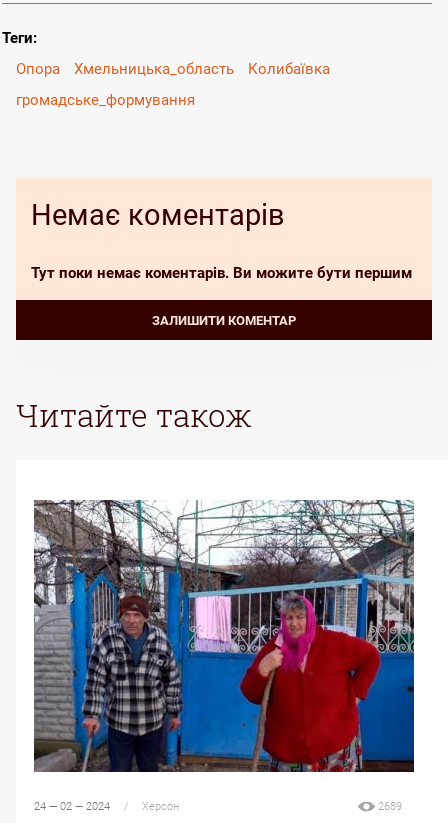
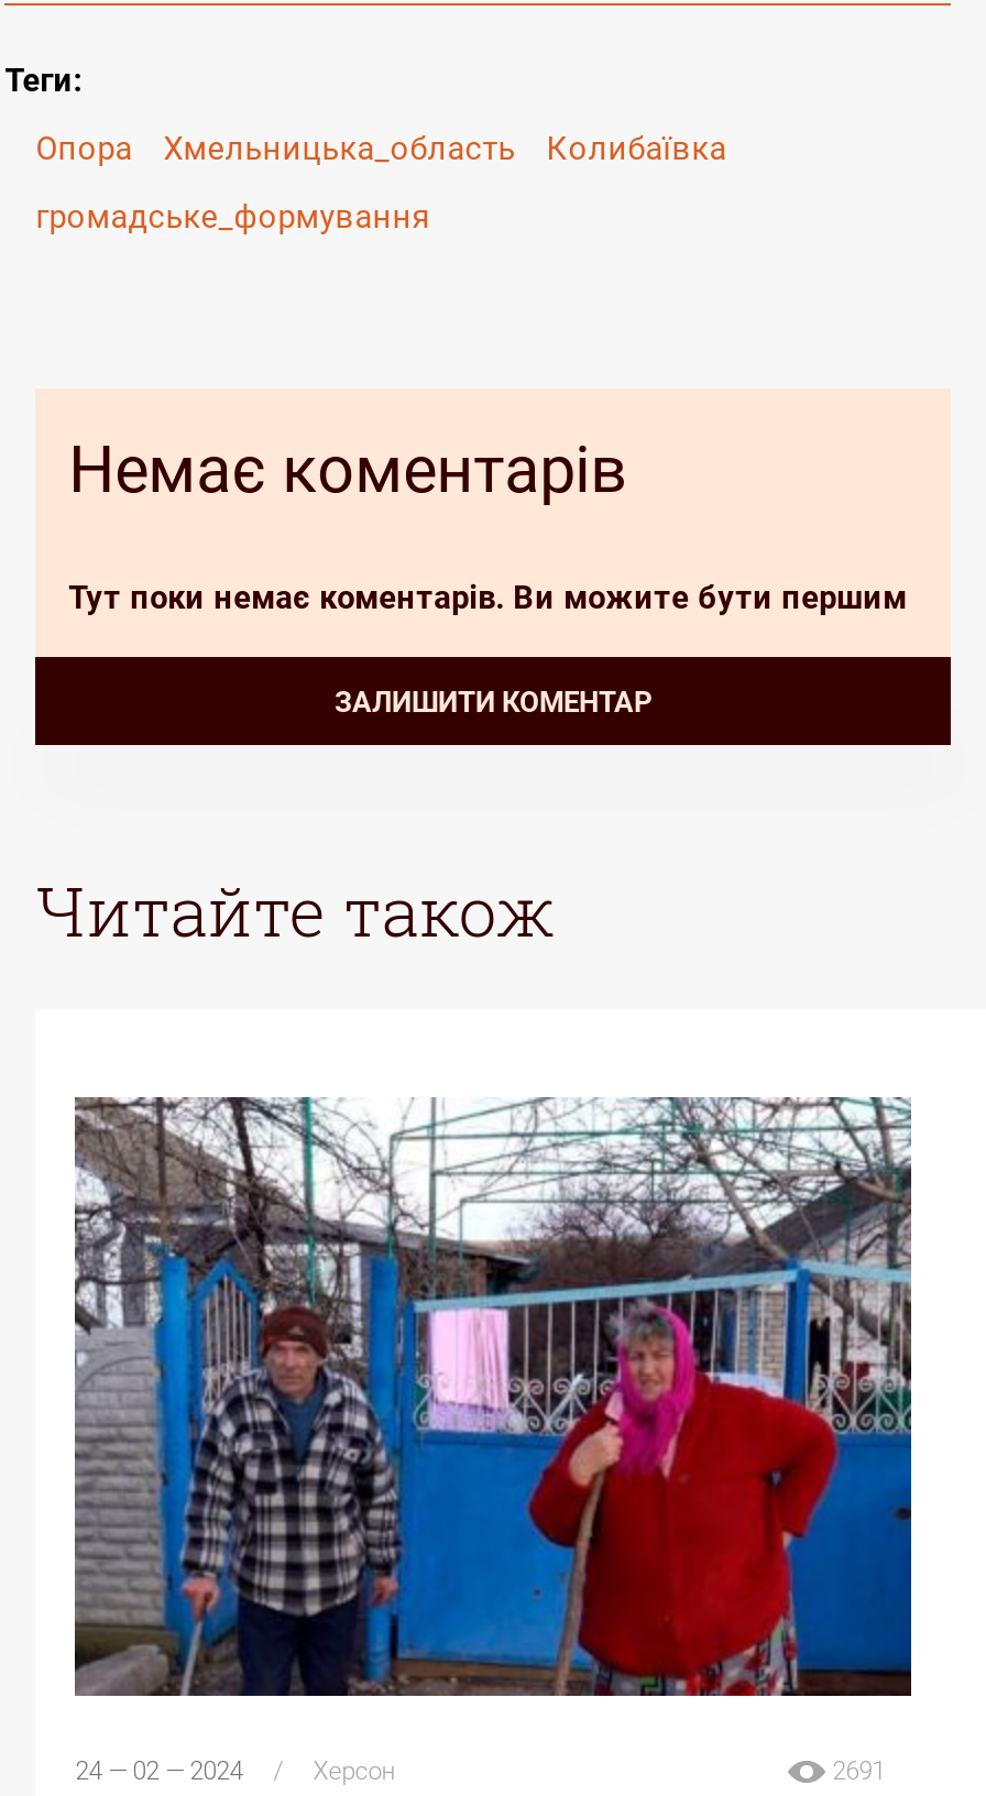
- 2689
+ 2691
